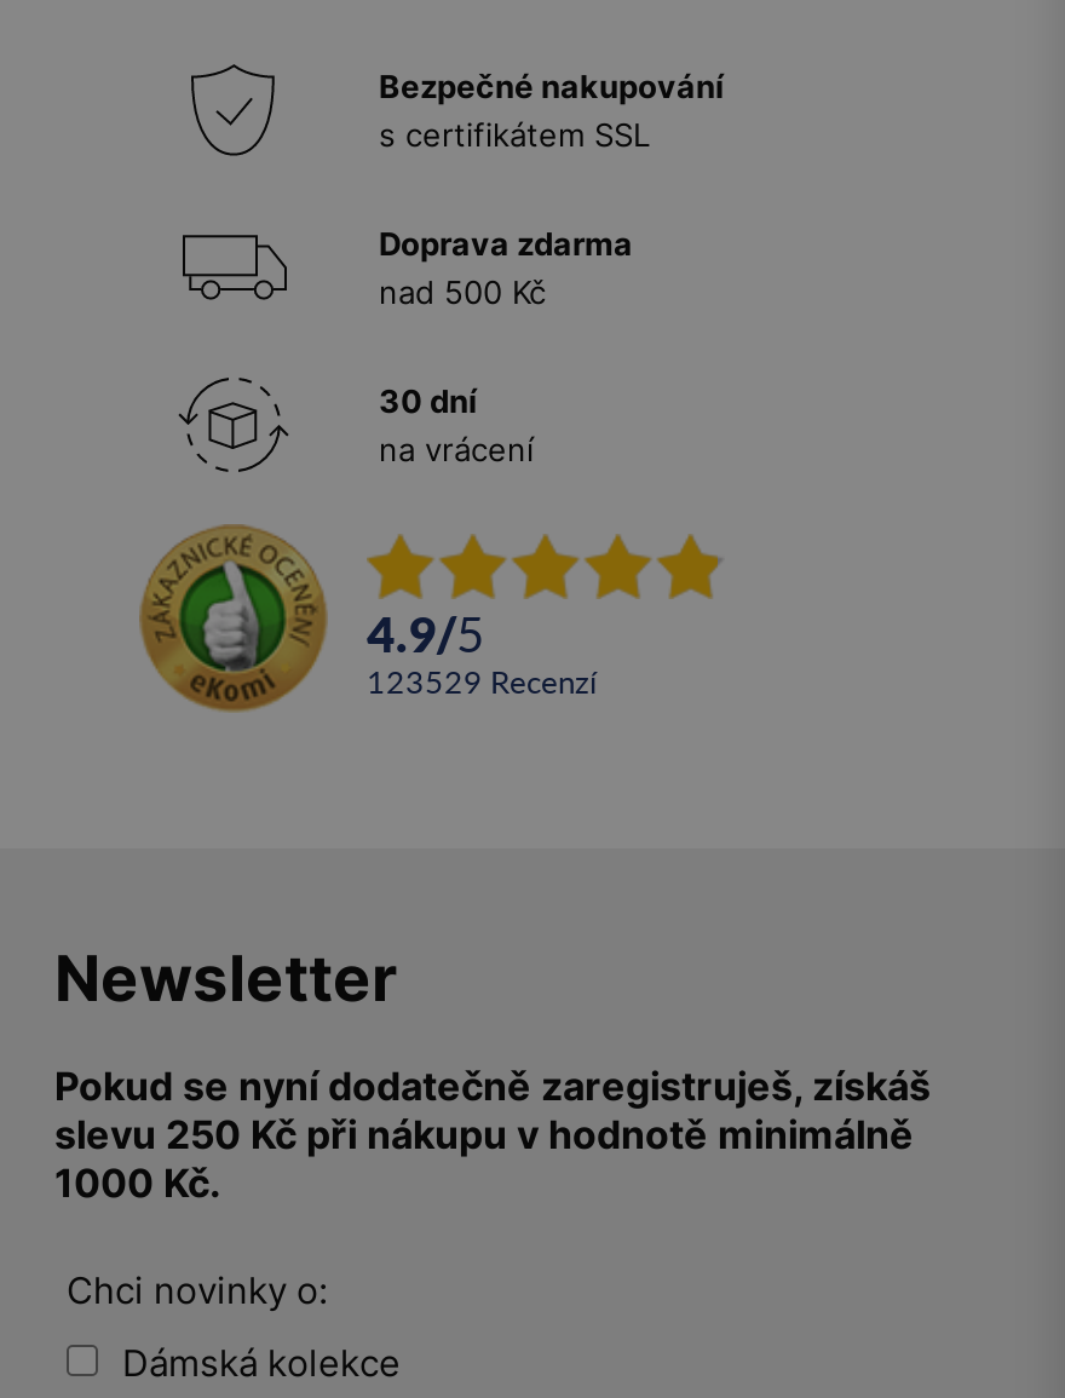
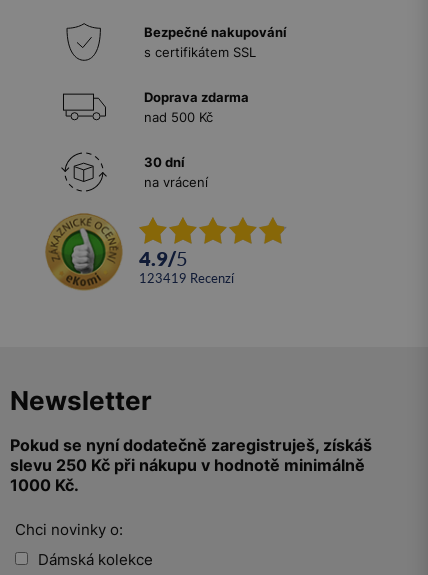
- 123529 recenzí
+ 123419 recenzí
